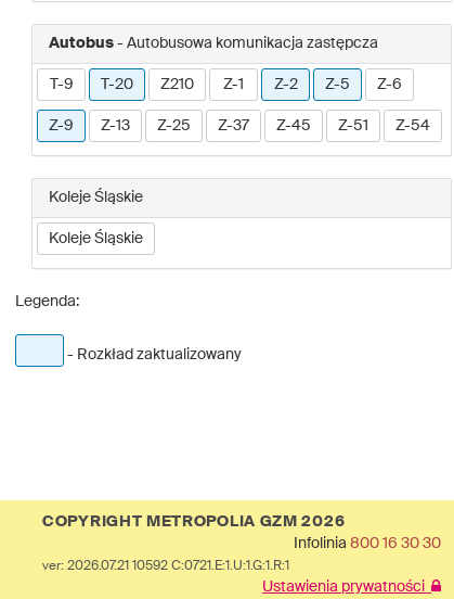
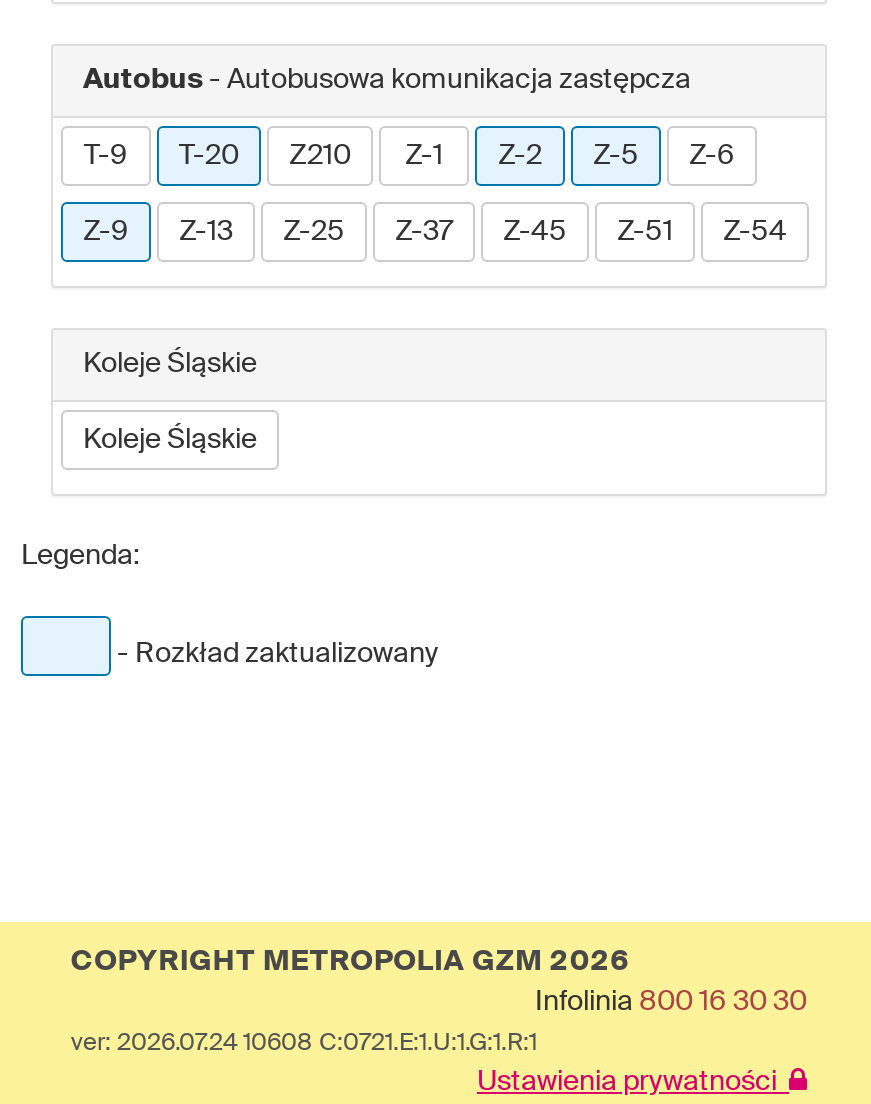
- ver: 2026.07.21 10592 C:0721.E:1.U:1.G:1.R:1
+ ver: 2026.07.24 10608 C:0721.E:1.U:1.G:1.R:1
